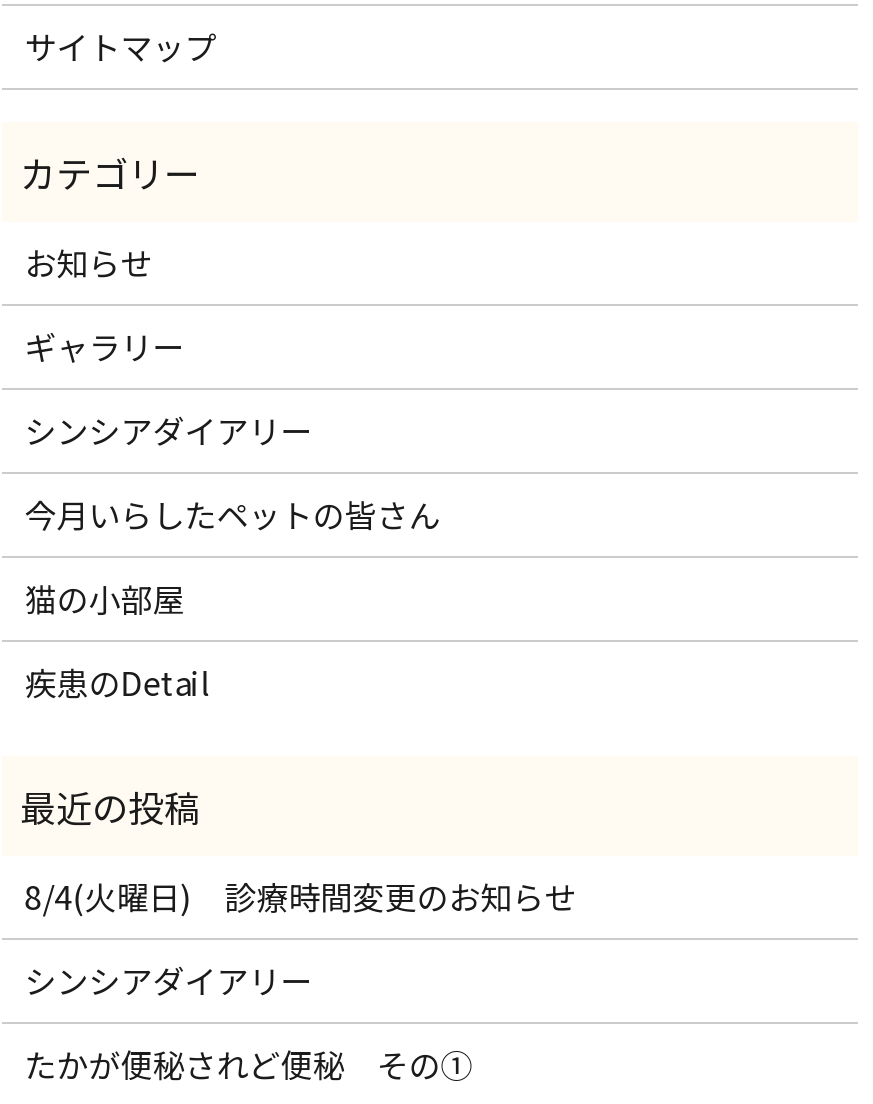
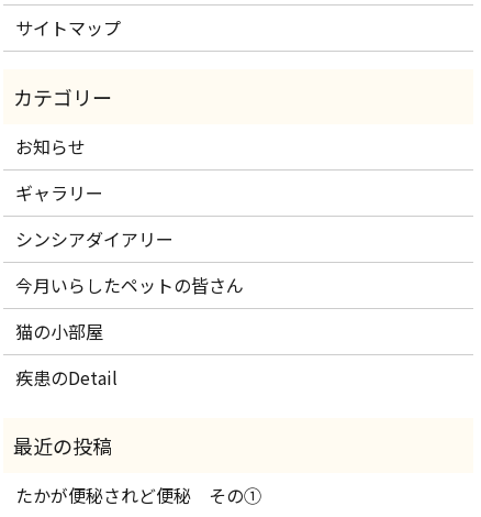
- 8/4(火曜日) 診療時間変更のお知らせ
- シンシアダイアリー
